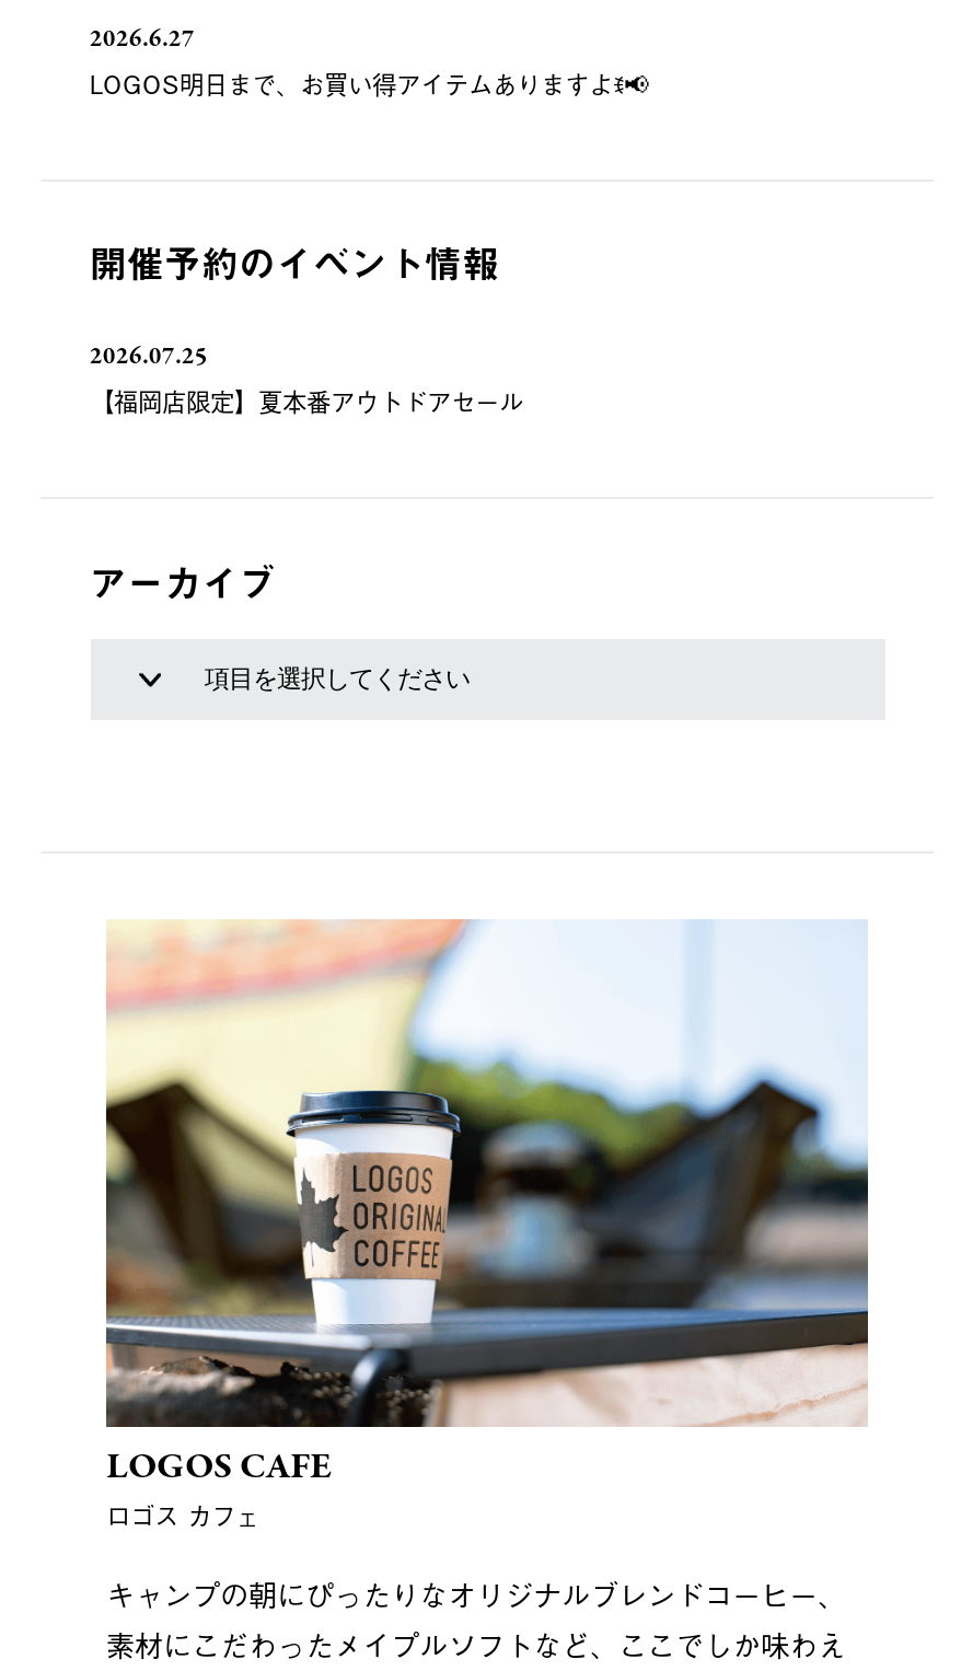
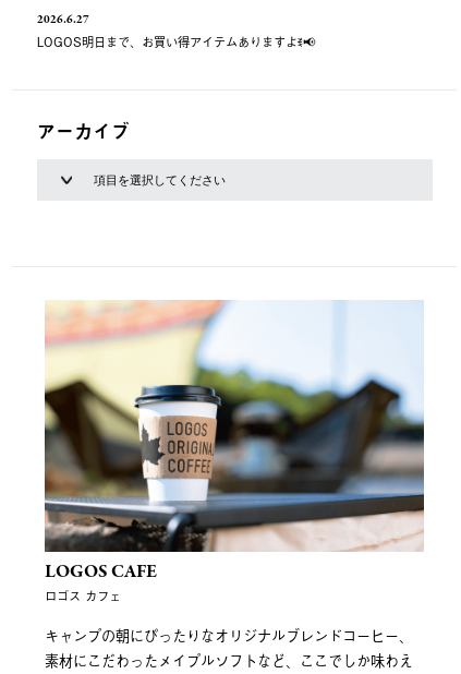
- 開催予約のイベント情報
- 2026.07.25
- 【福岡店限定】夏本番アウトドアセール
